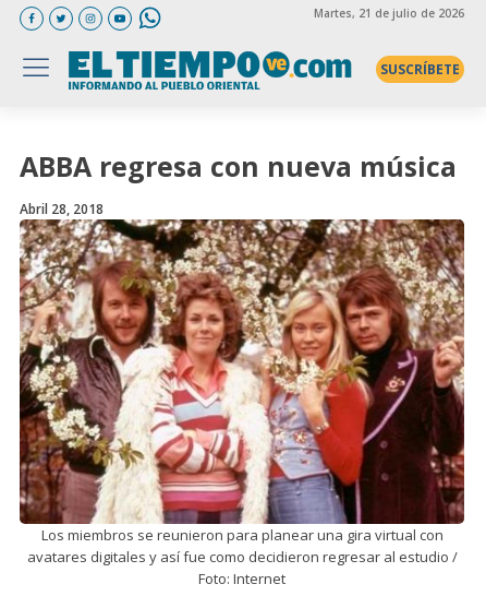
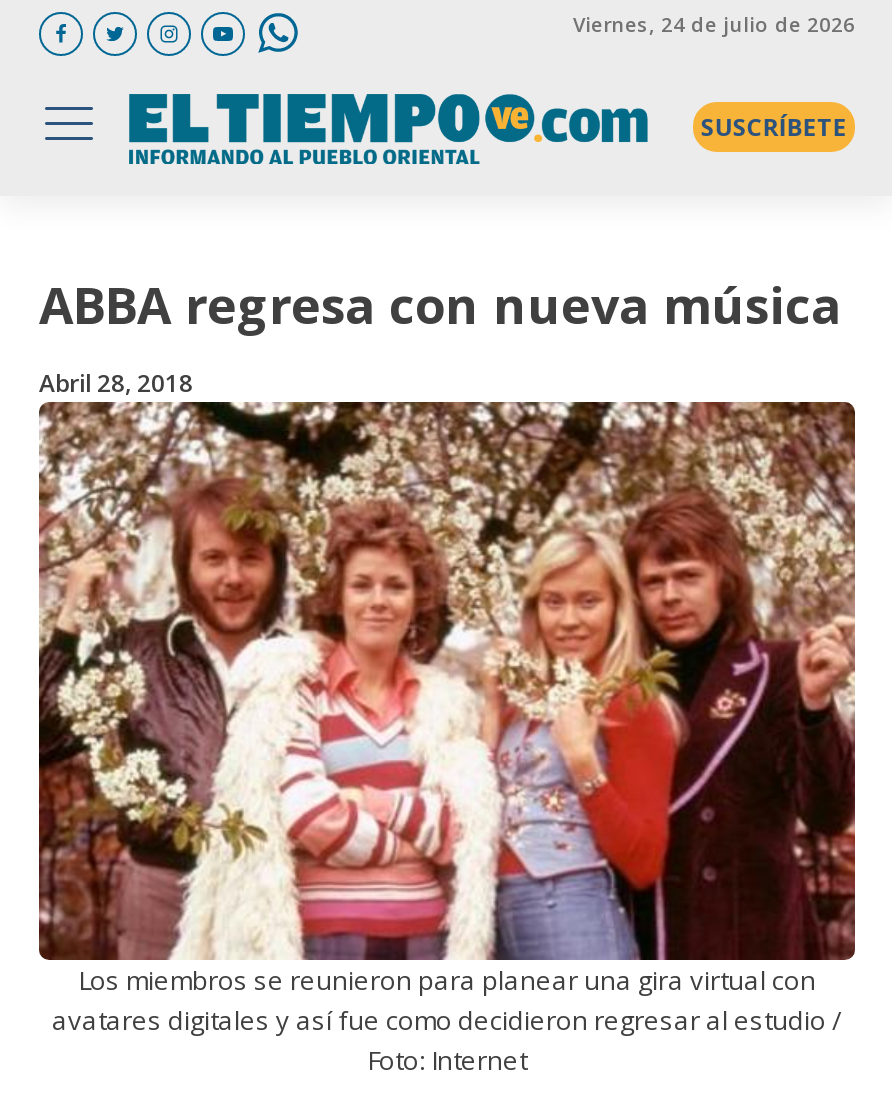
- Martes, 21 de julio de 2026
+ Viernes, 24 de julio de 2026
